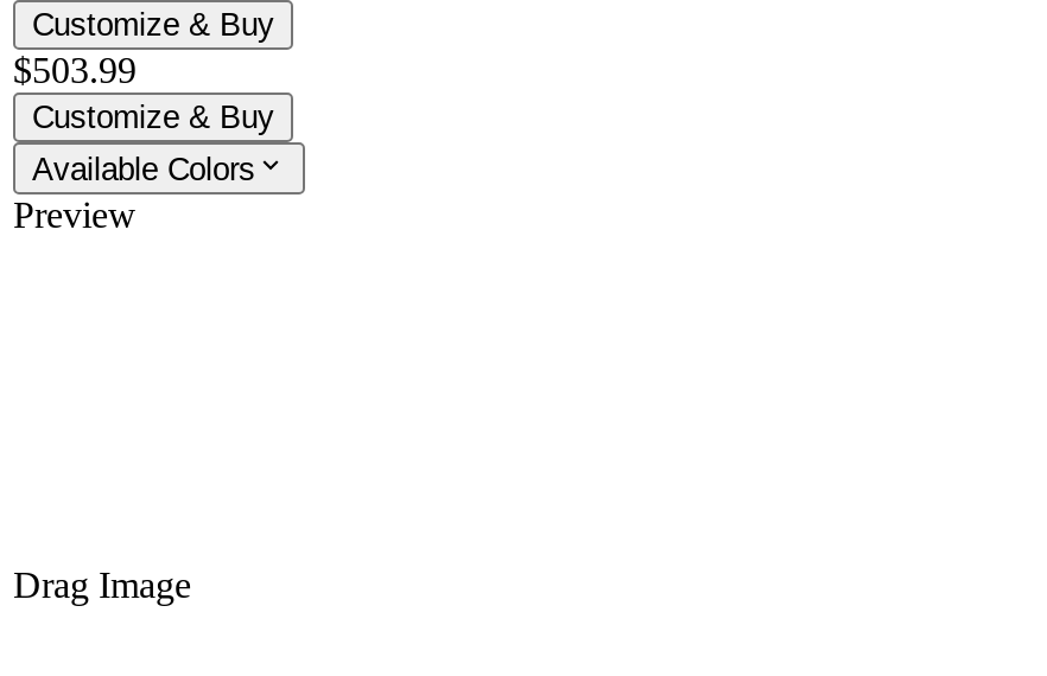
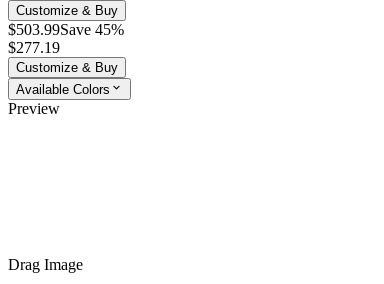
- $503.99
+ $503.99Save 45%
+ $277.19
